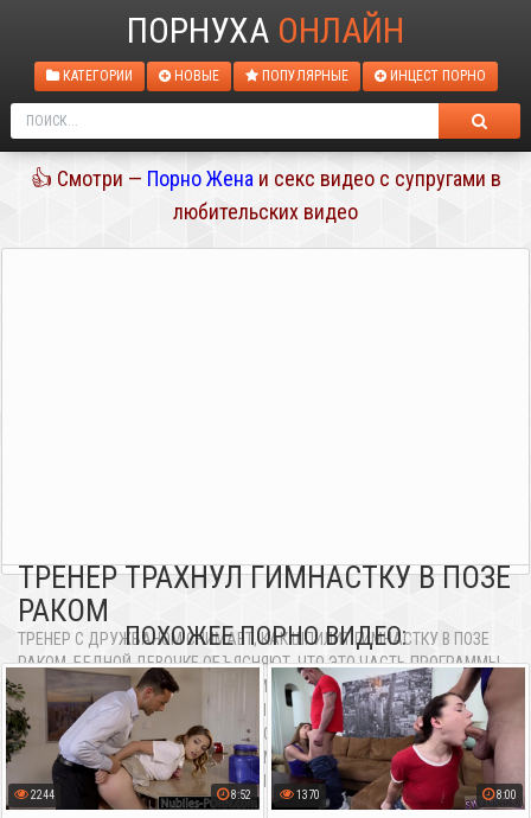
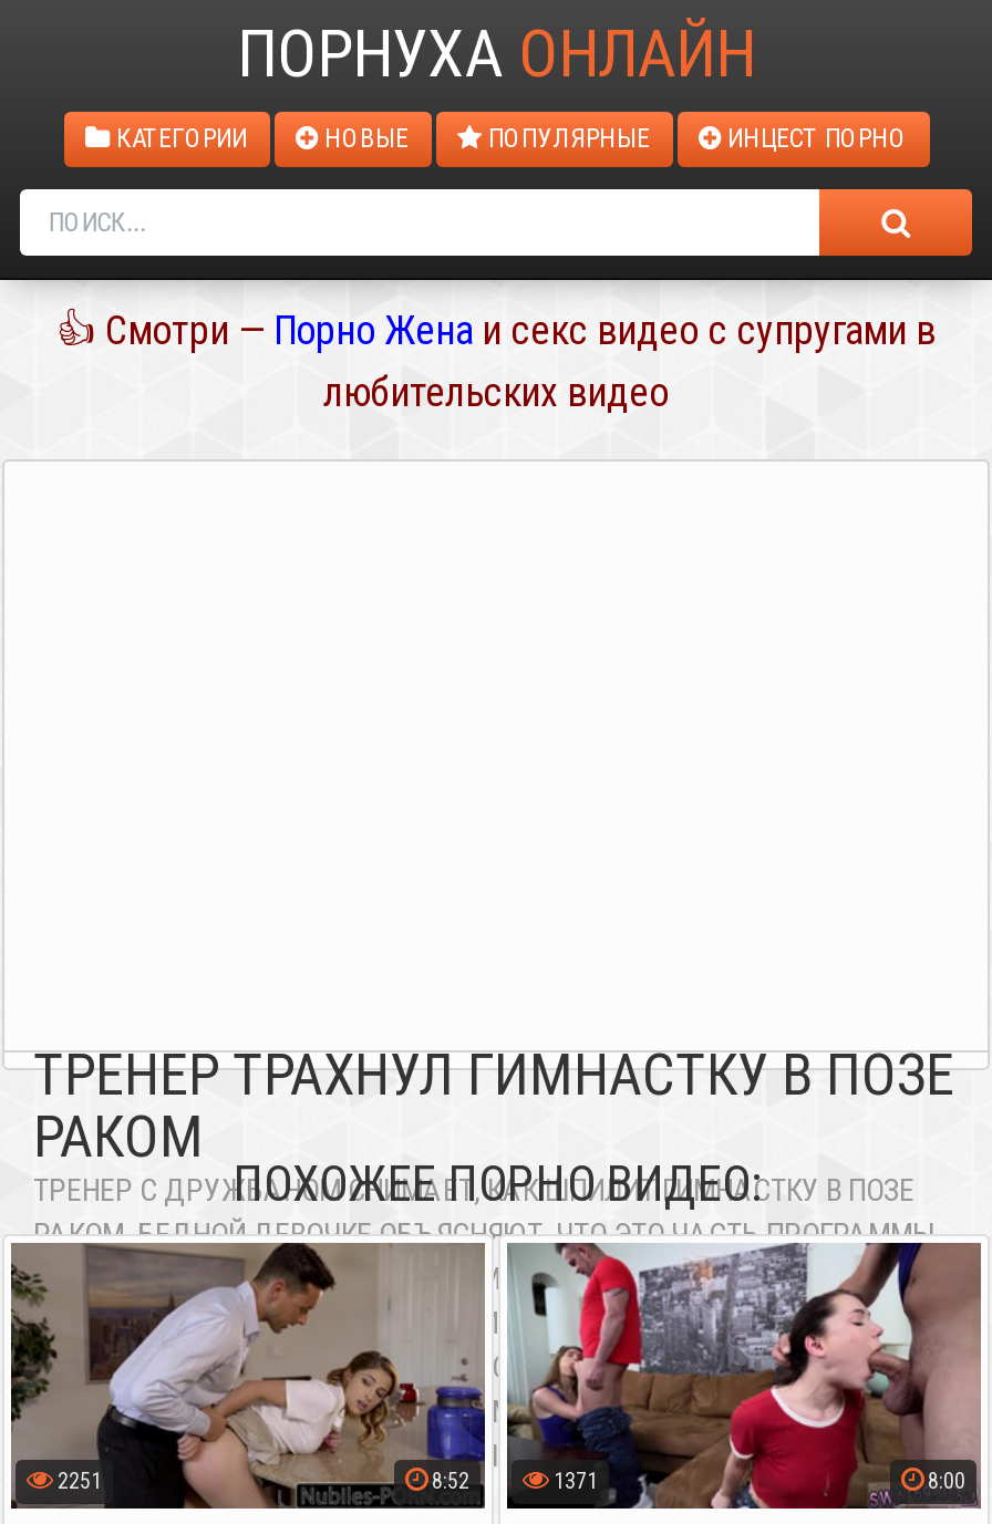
- 2244
+ 2251

- 1370
+ 1371
